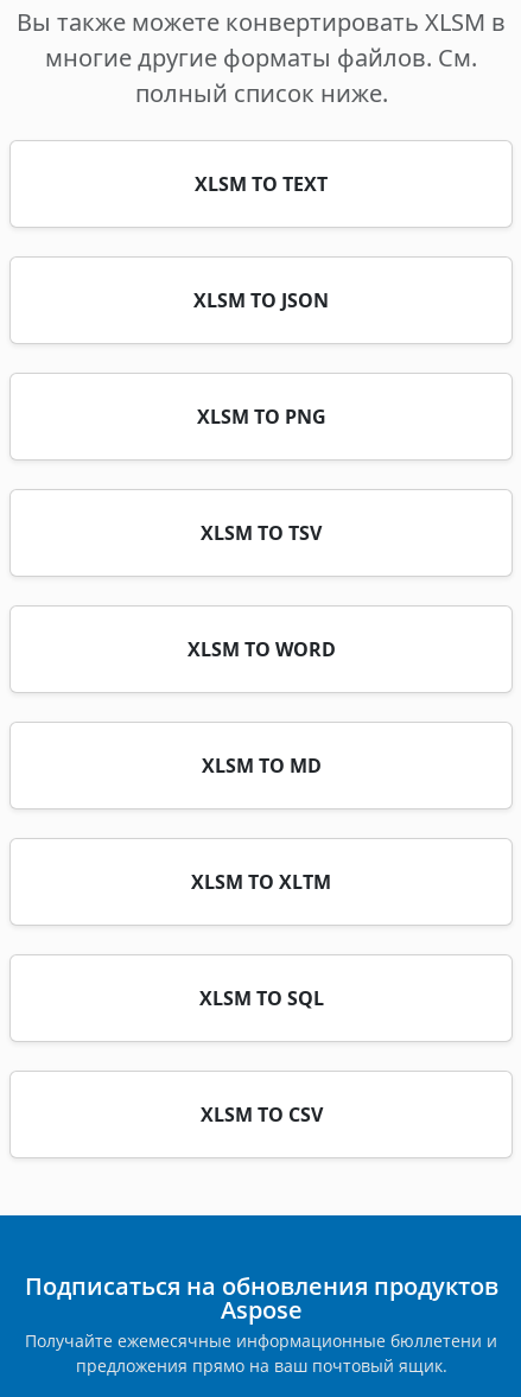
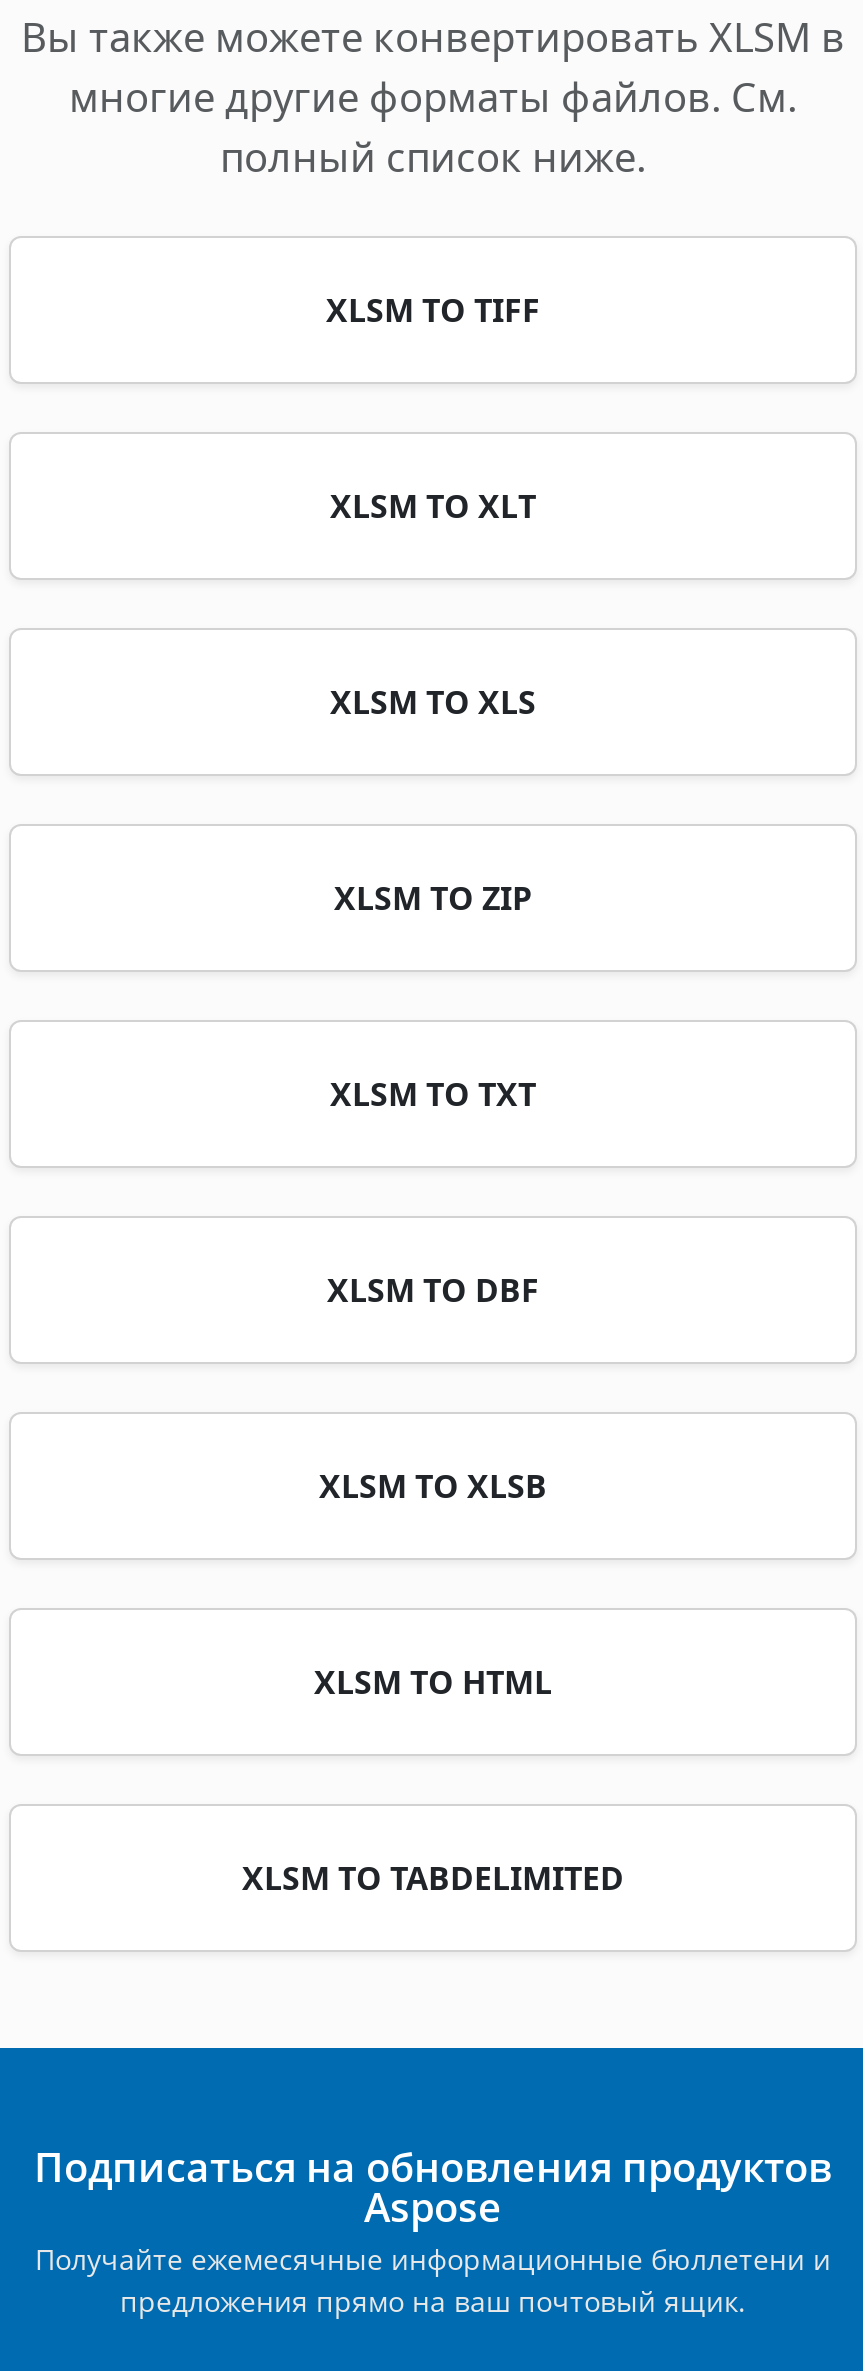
- XLSM TO TEXT
+ XLSM TO TIFF

- XLSM TO JSON
+ XLSM TO XLT

- XLSM TO PNG
+ XLSM TO XLS

- XLSM TO TSV
+ XLSM TO ZIP

- XLSM TO WORD
+ XLSM TO TXT

- XLSM TO MD
+ XLSM TO DBF

- XLSM TO XLTM
+ XLSM TO XLSB

- XLSM TO SQL
+ XLSM TO HTML

- XLSM TO CSV
+ XLSM TO TABDELIMITED
